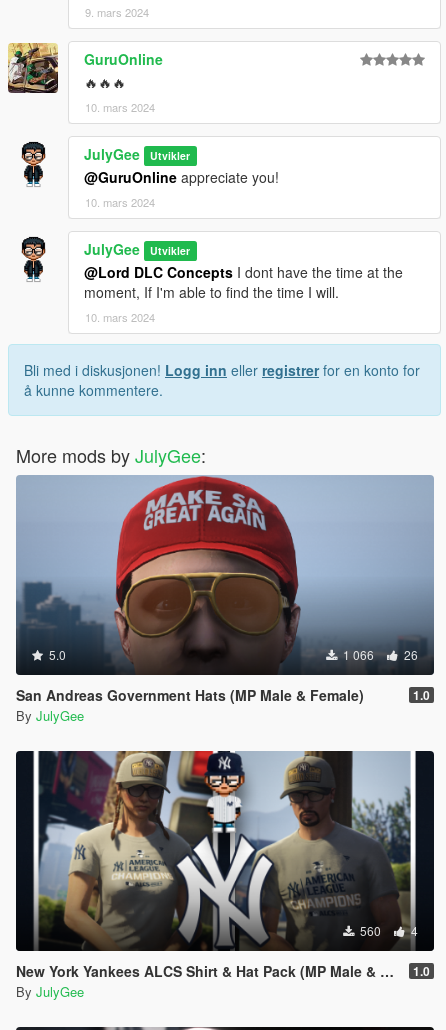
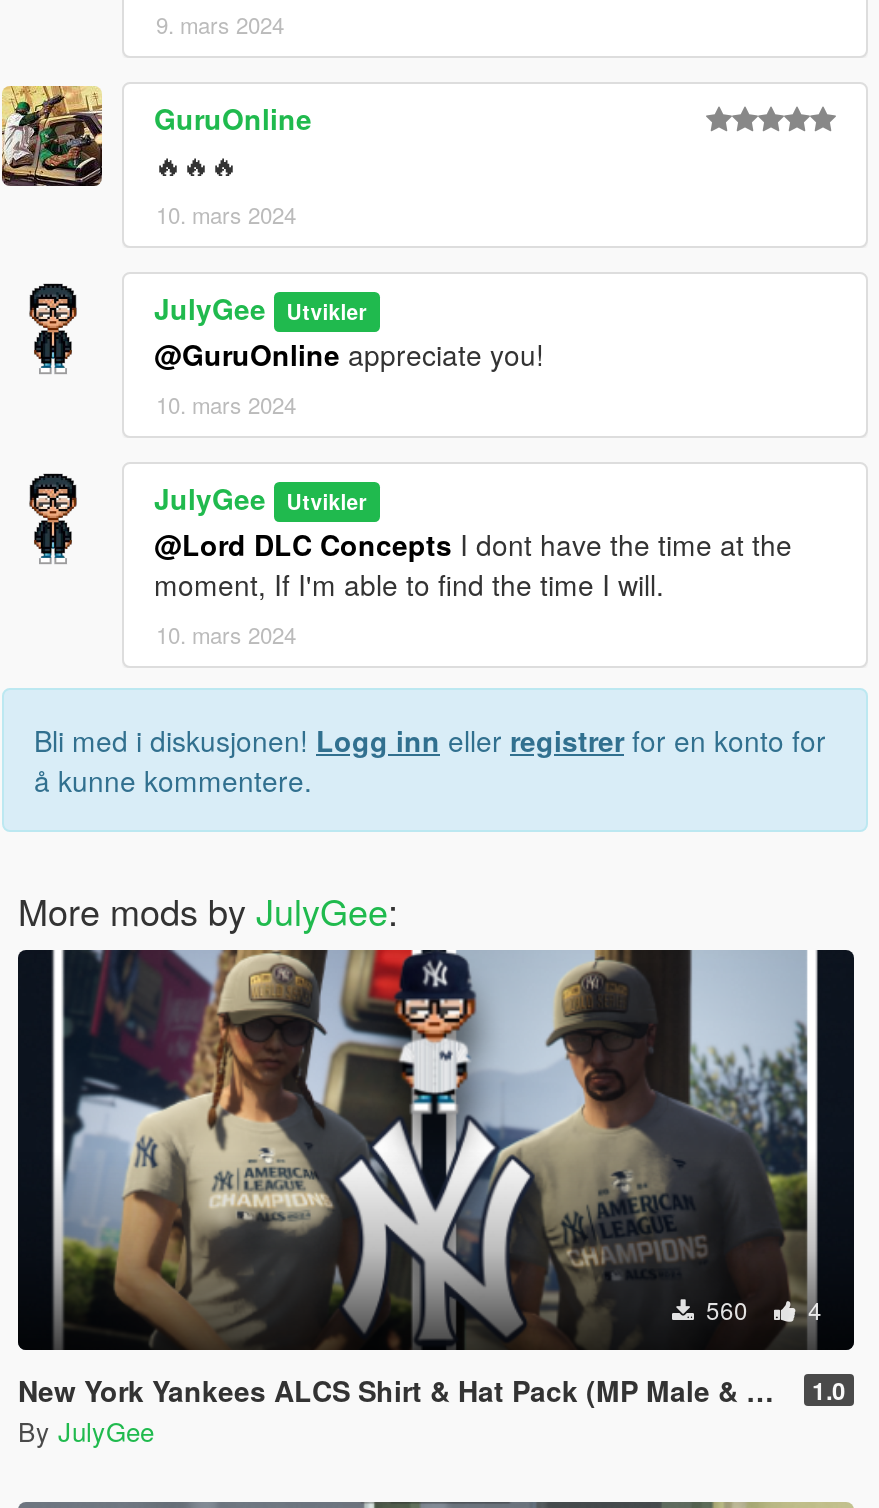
- [image]
- 5.0
- 1 066
- 26
- San Andreas Government Hats (MP Male & Female)
- 1.0
- By JulyGee
